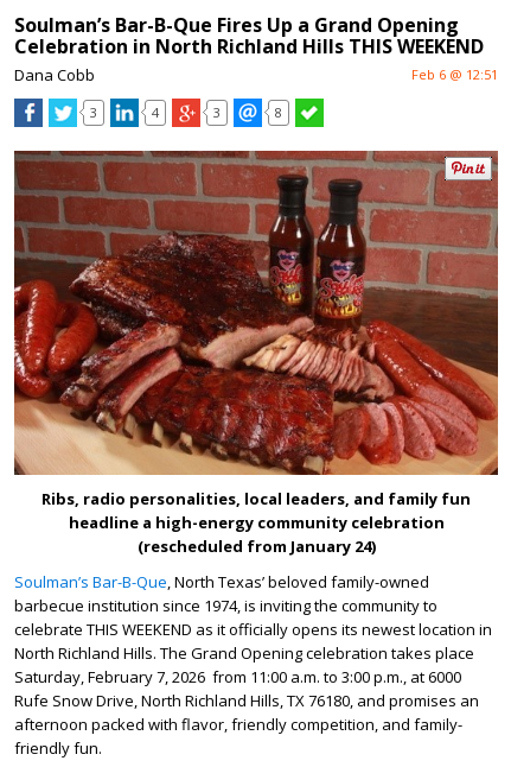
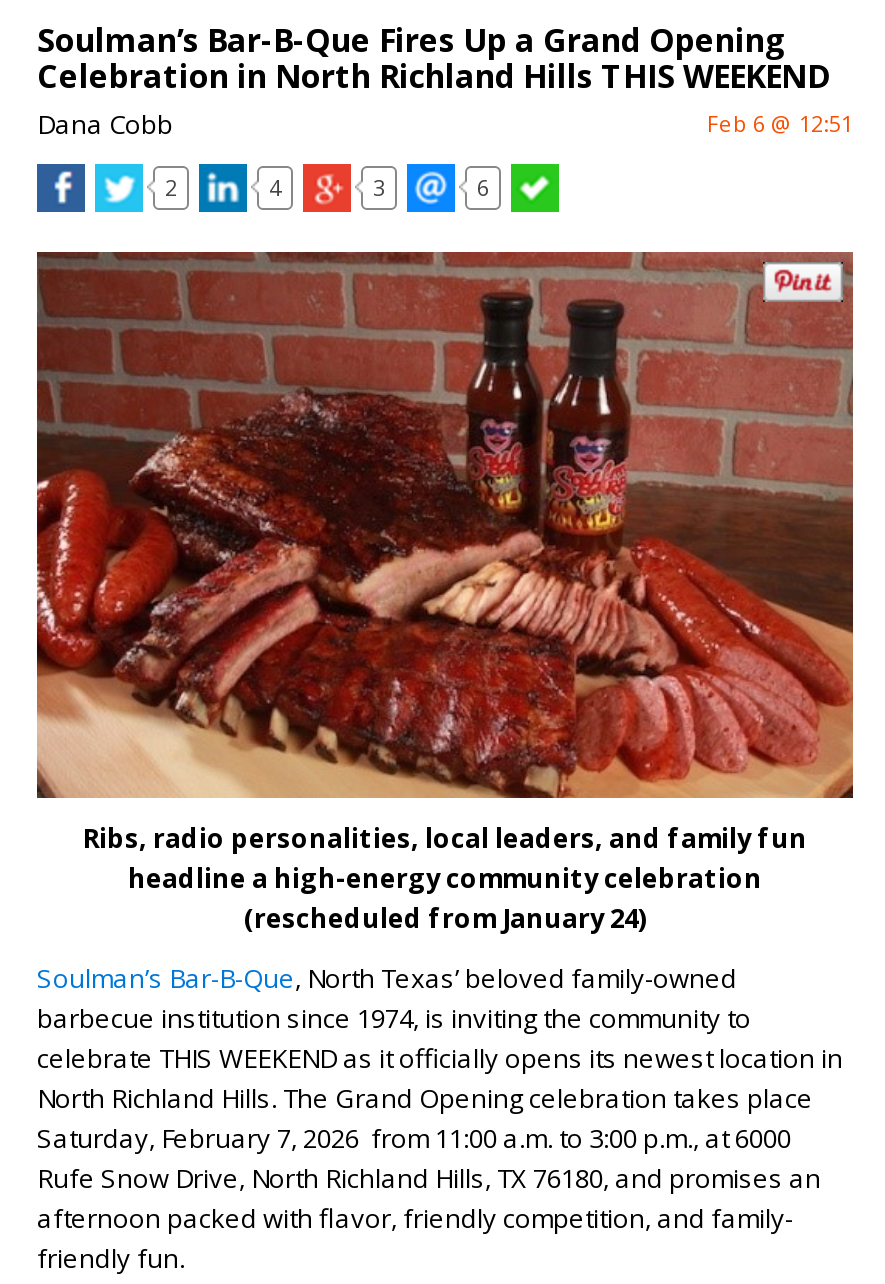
- 3
+ 2

- 8
+ 6
